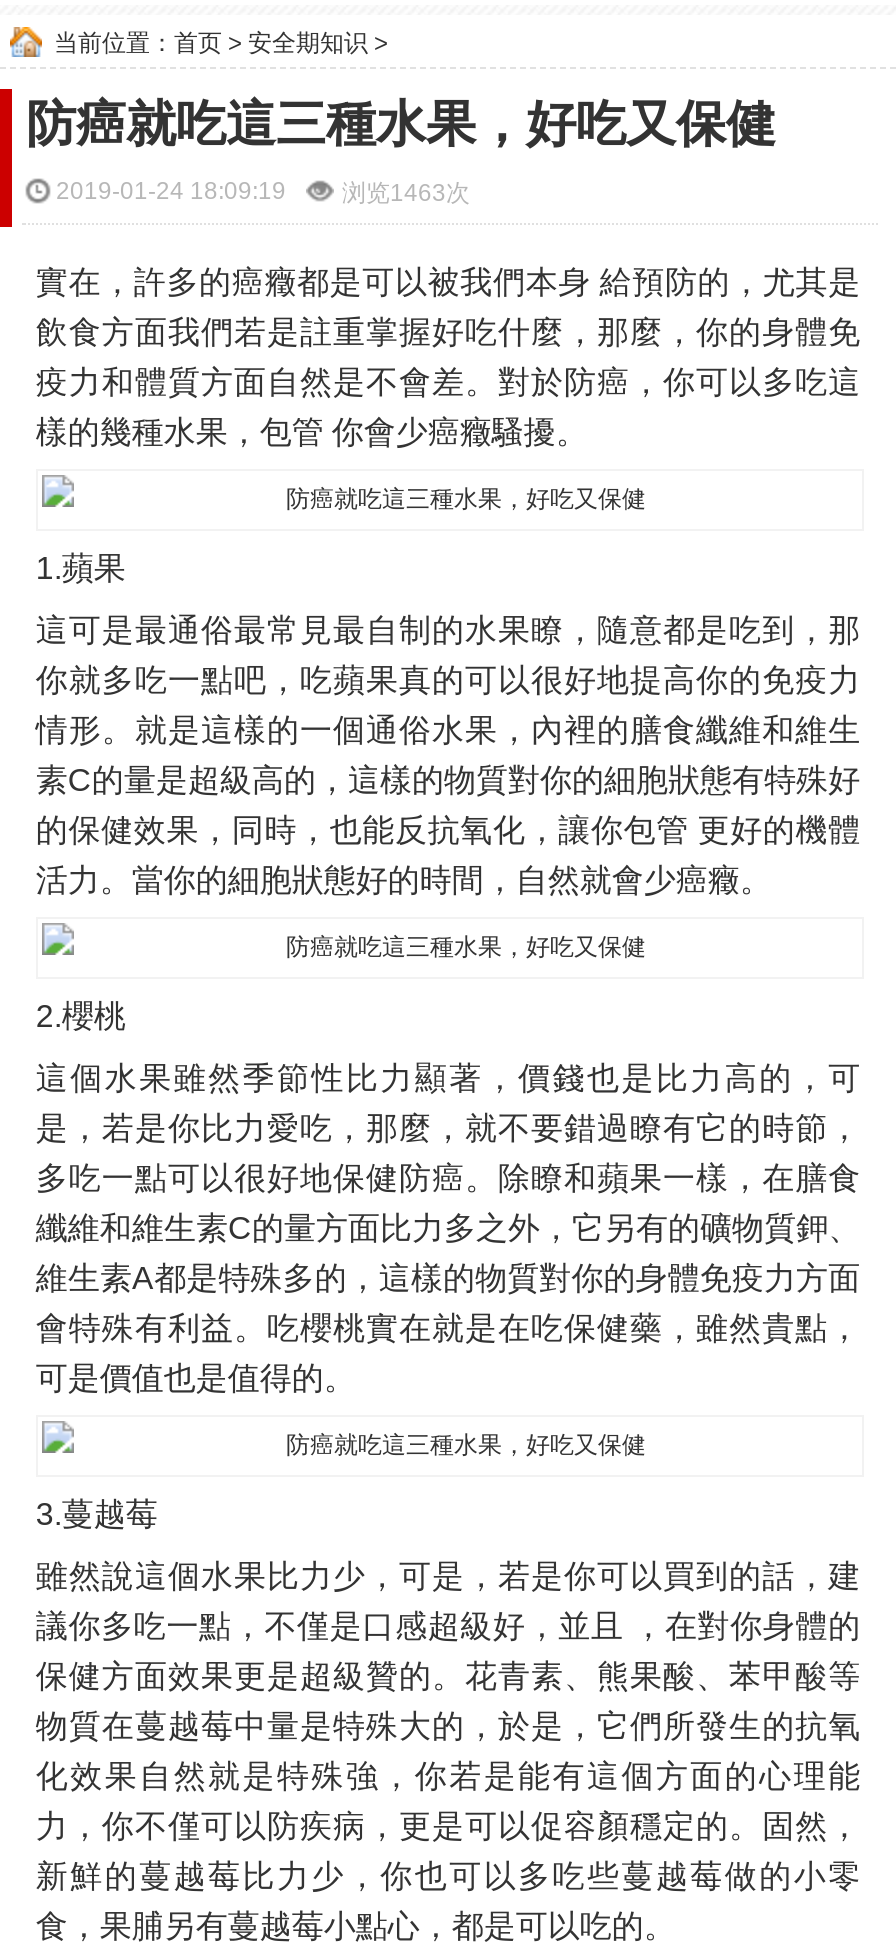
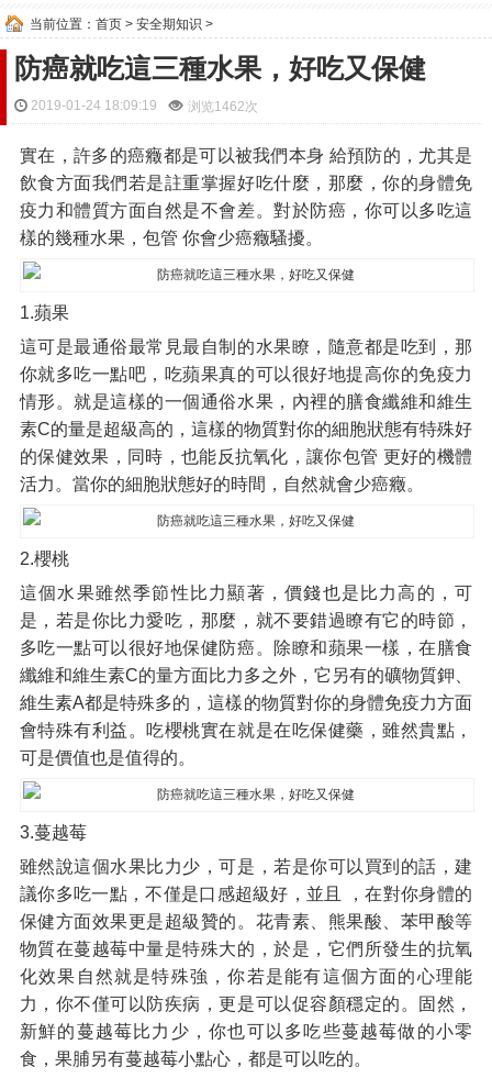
- 2019-01-24 18:09:19 浏览1463次
+ 2019-01-24 18:09:19 浏览1462次
